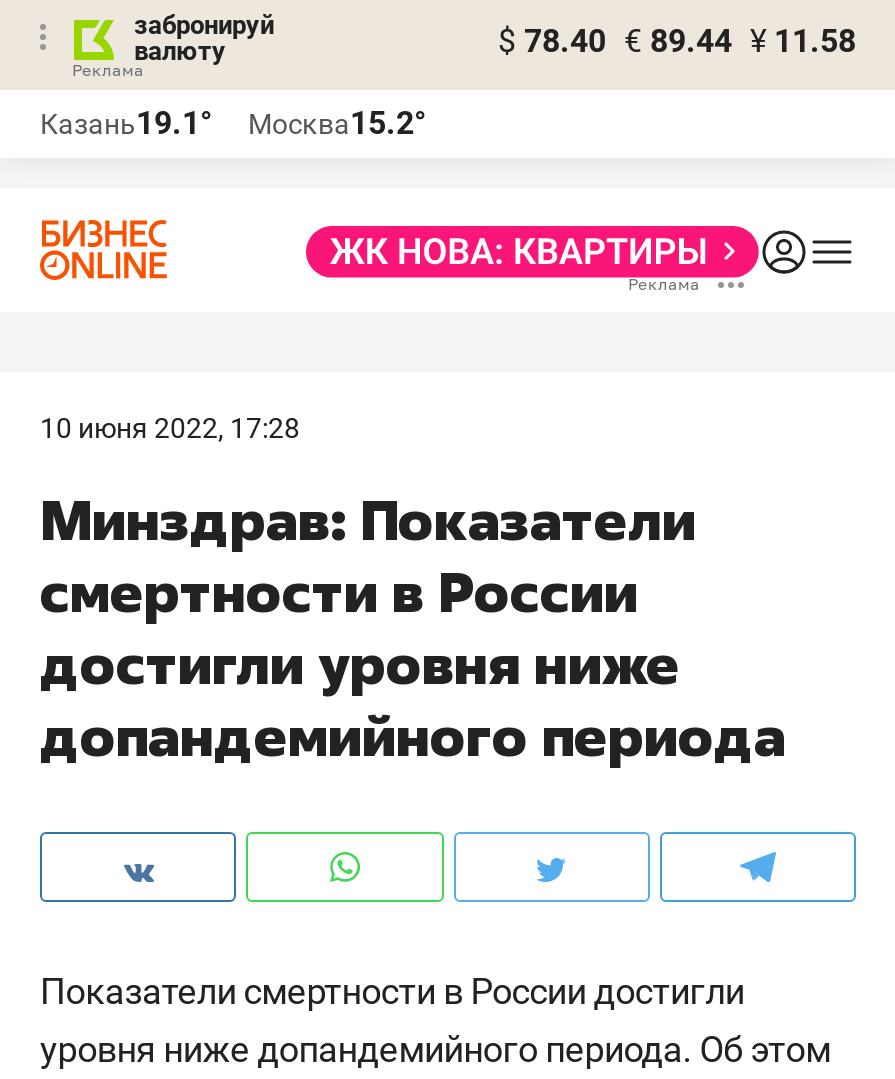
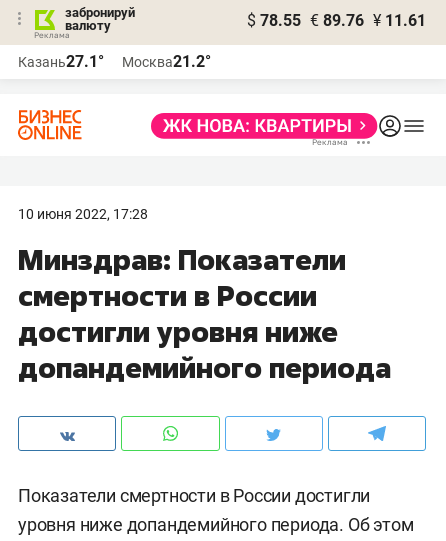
- $ 78.40 € 89.44 ¥ 11.58
+ $ 78.55 € 89.76 ¥ 11.61

- Казань19.1°
+ Казань27.1°

- Москва15.2°
+ Москва21.2°
